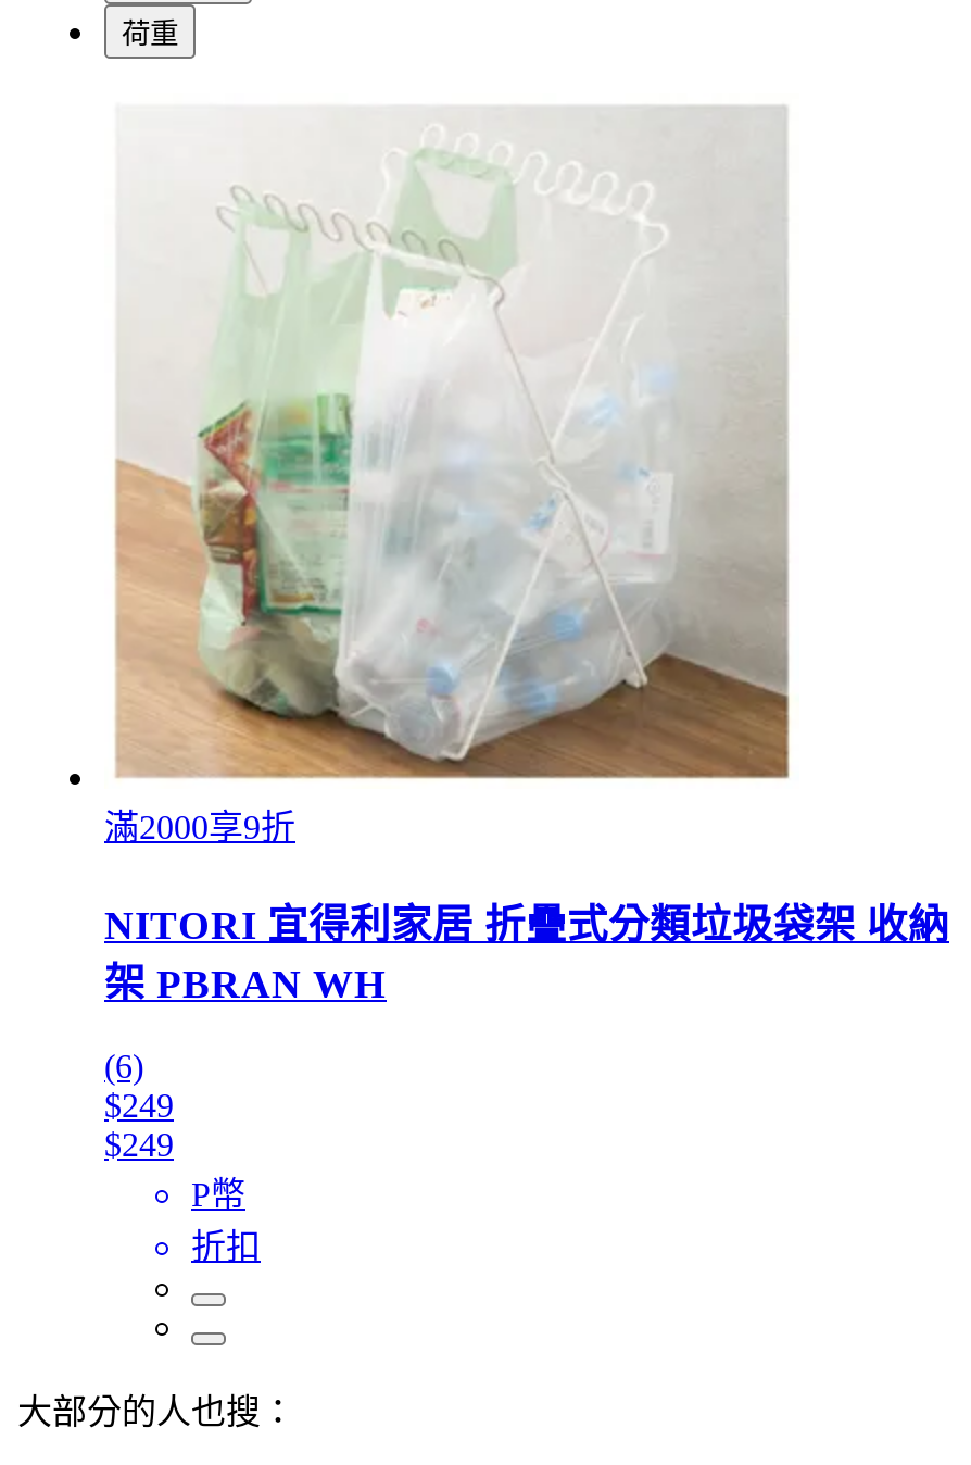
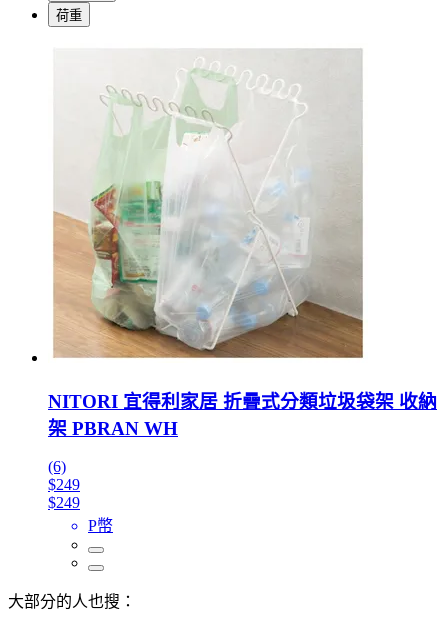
- 滿2000享9折

- 折扣
